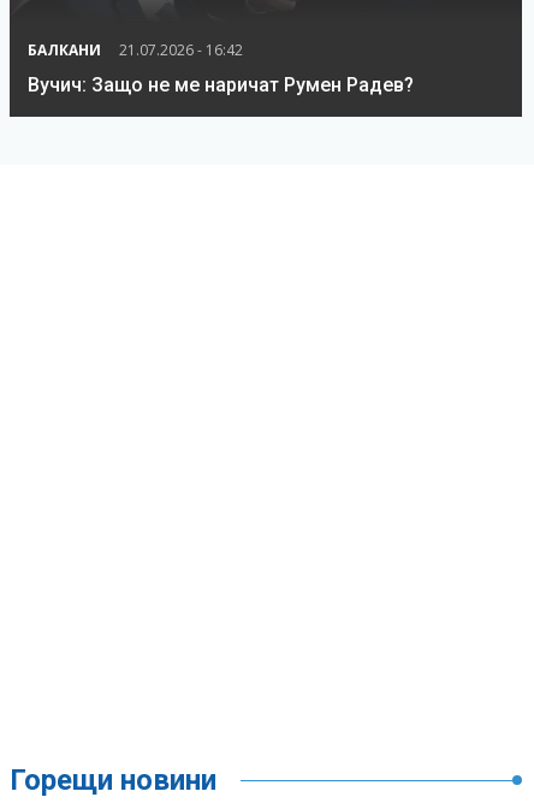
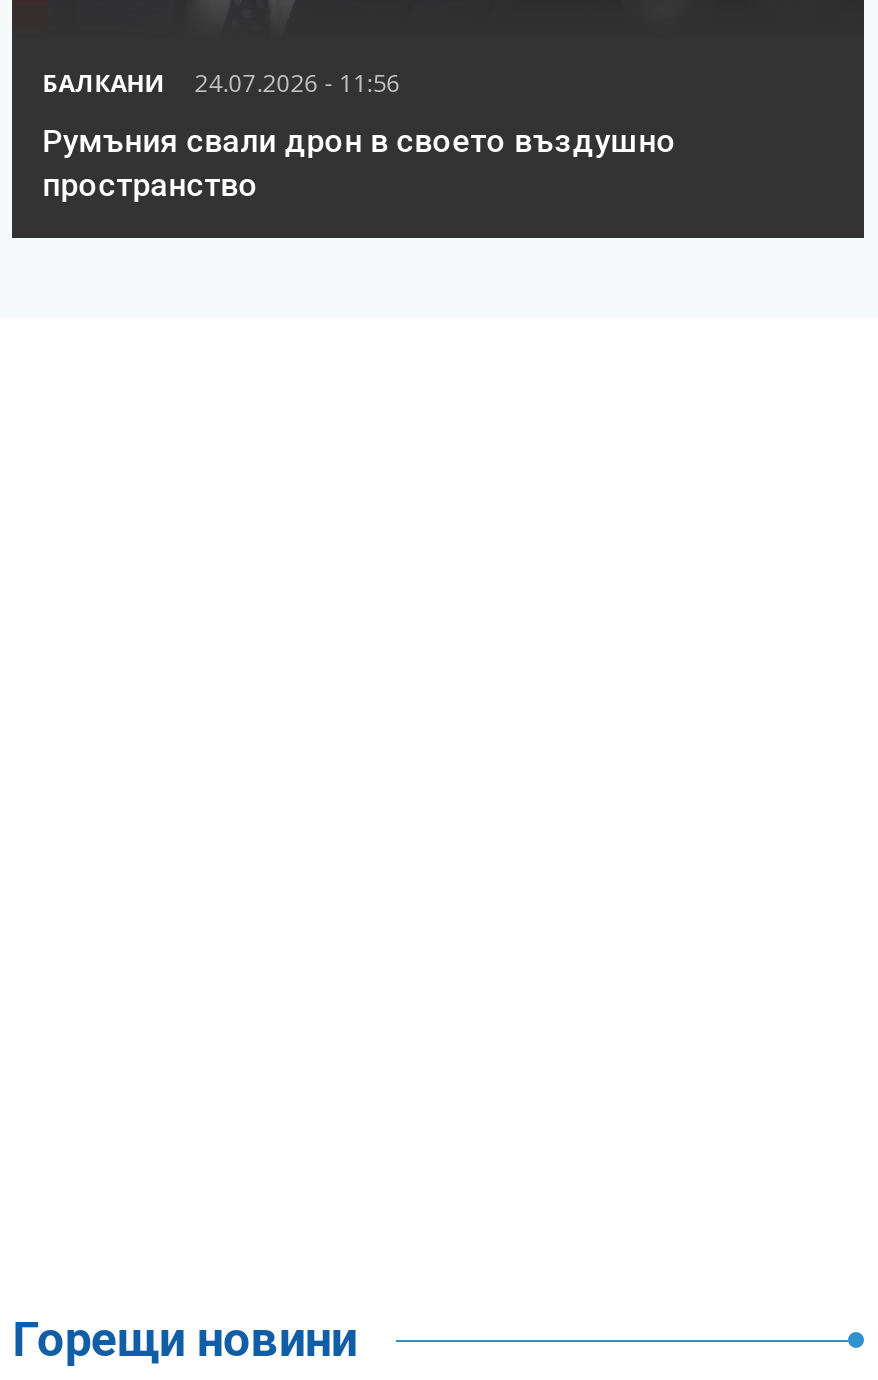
- БАЛКАНИ 21.07.2026 - 16:42
+ БАЛКАНИ 24.07.2026 - 11:56

- Вучич: Защо не ме наричат Румен Радев?
+ Румъния свали дрон в своето въздушно
+ пространство
